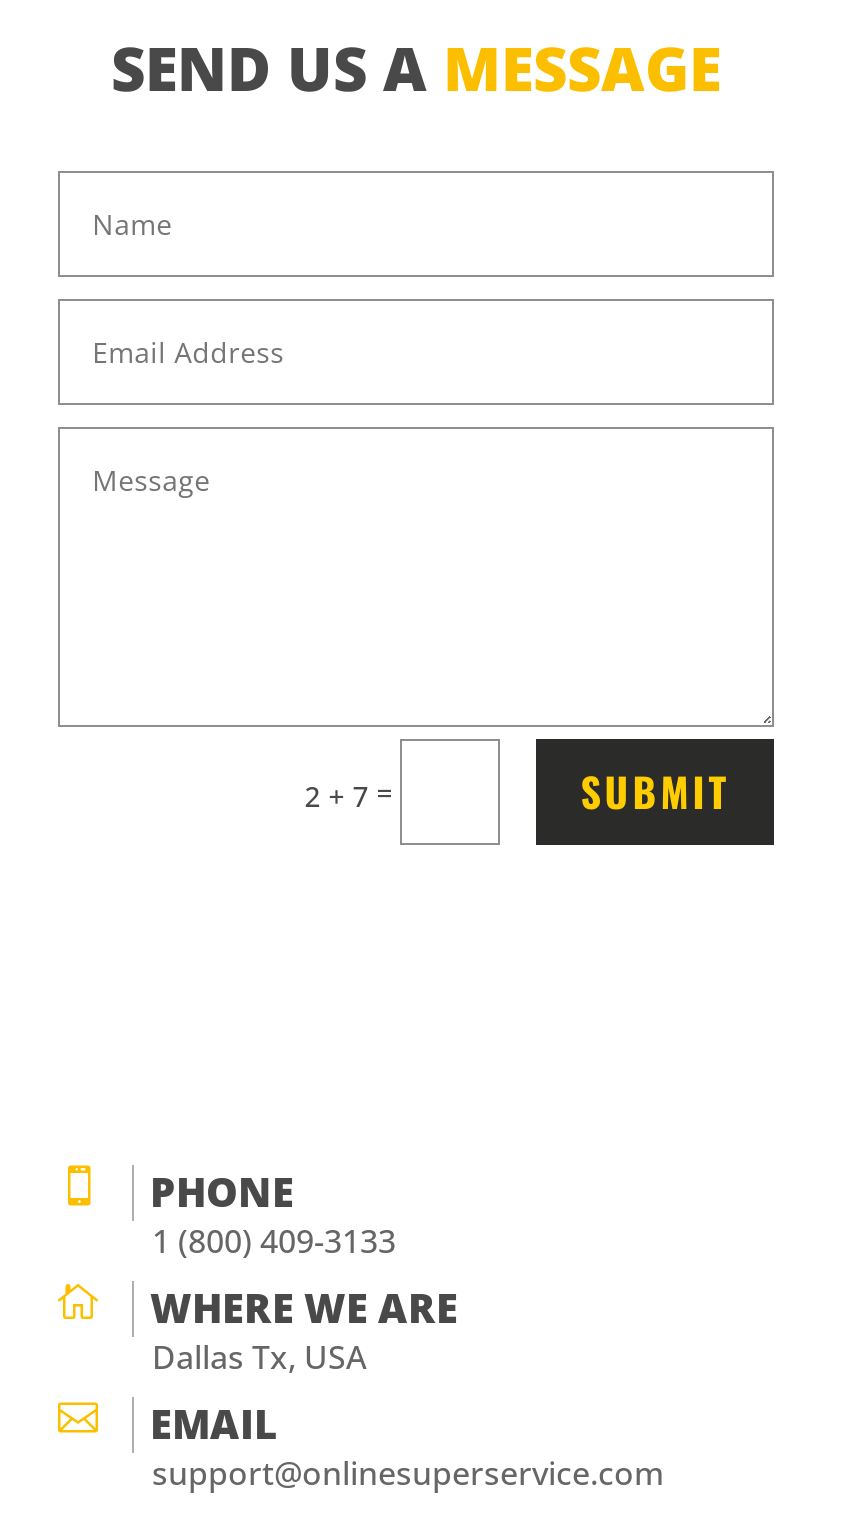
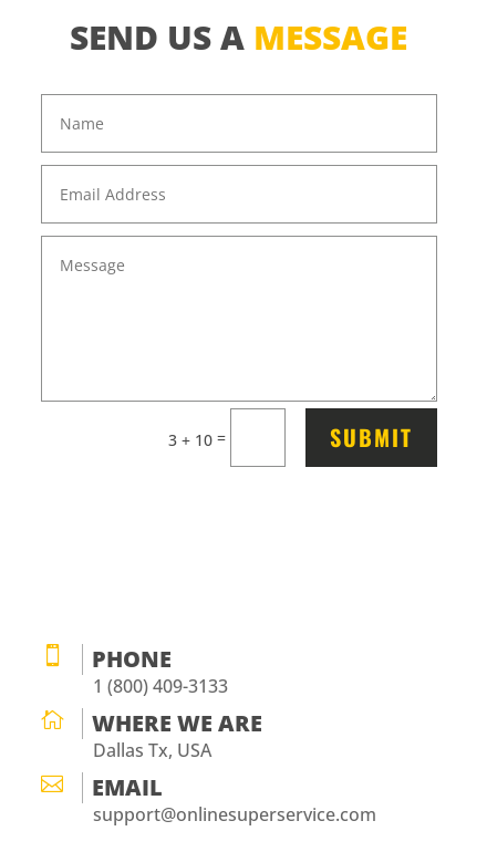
- 2 + 7 =
+ 3 + 10 =
